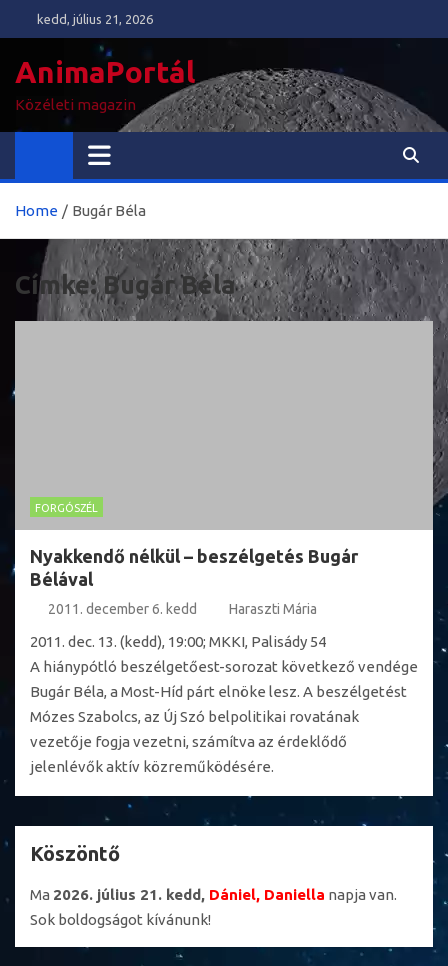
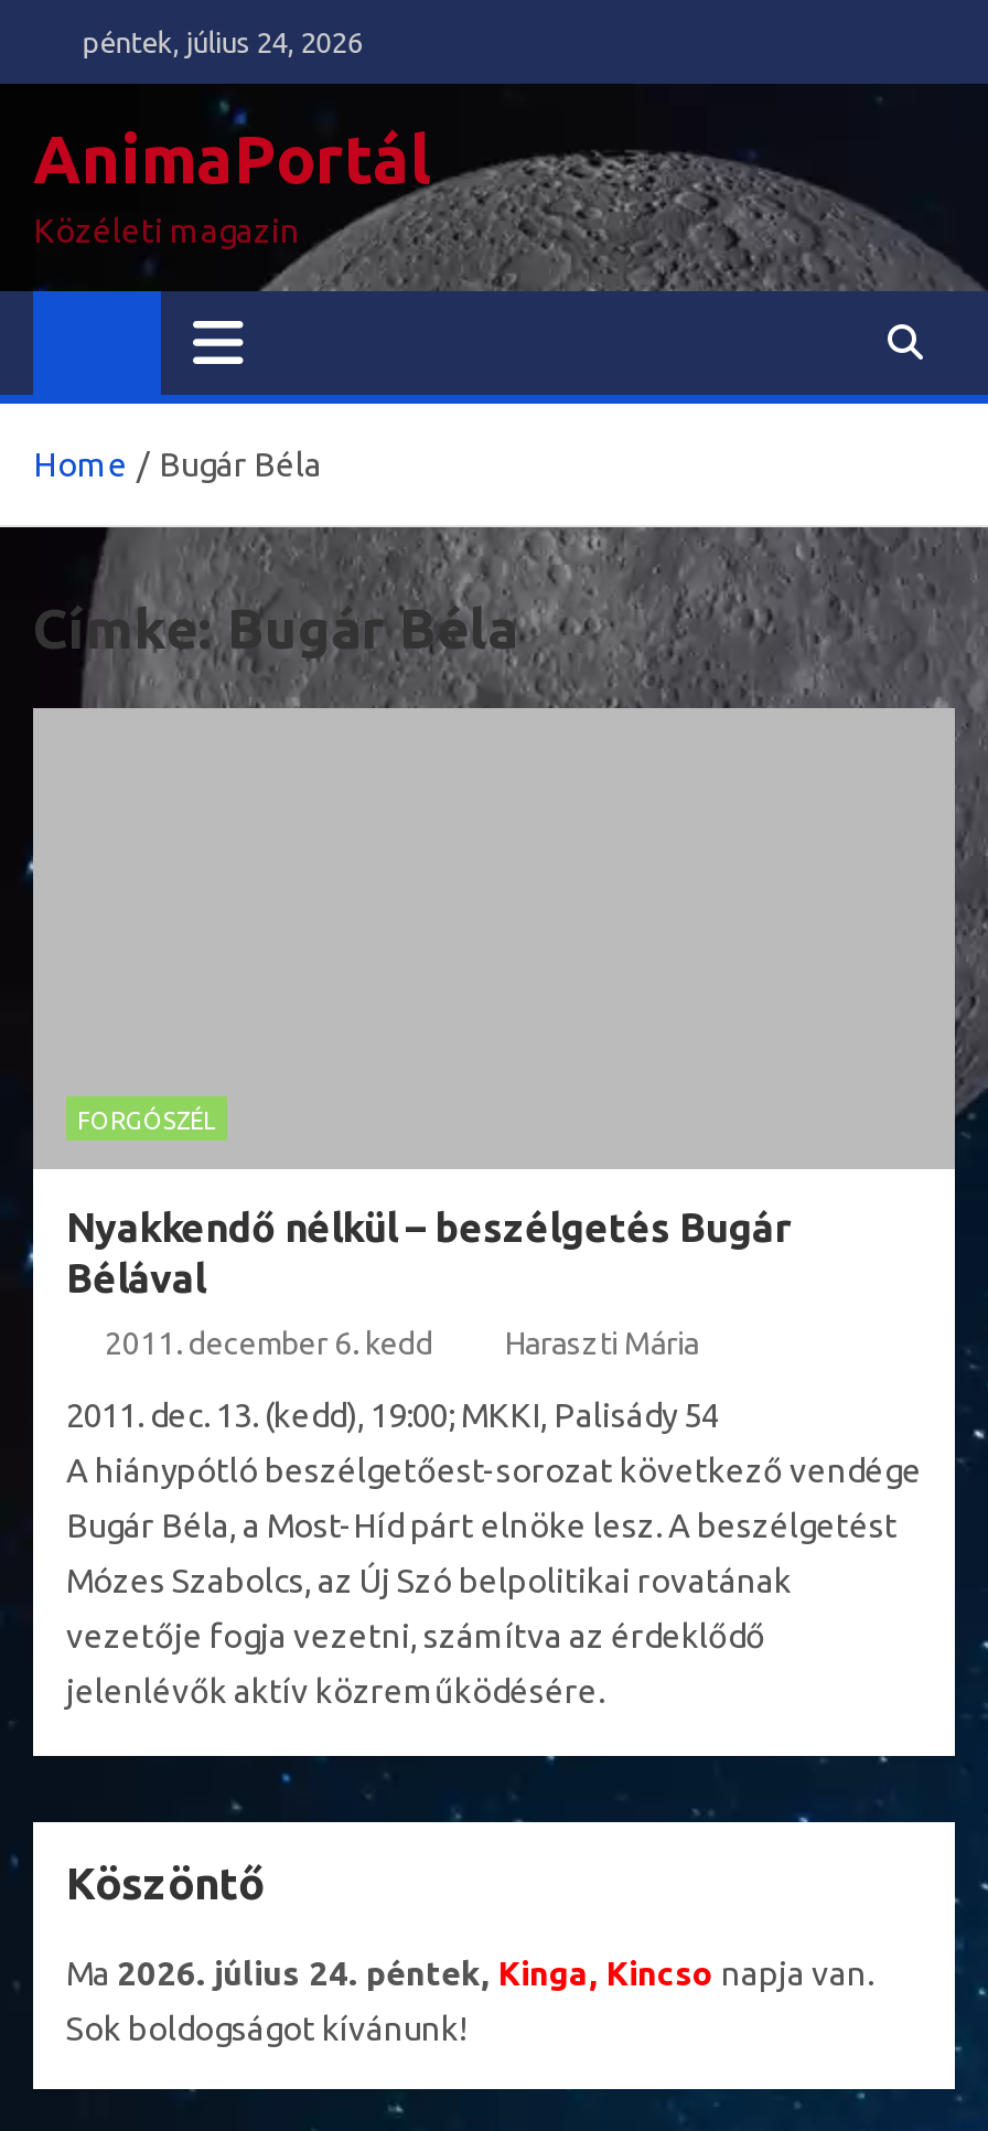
- kedd, július 21, 2026
+ péntek, július 24, 2026

- Ma 2026. július 21. kedd, Dániel, Daniella napja van.
+ Ma 2026. július 24. péntek, Kinga, Kincso napja van.
